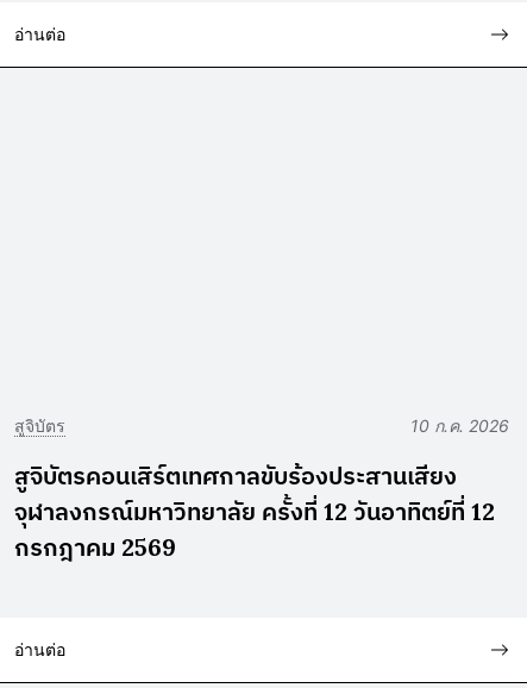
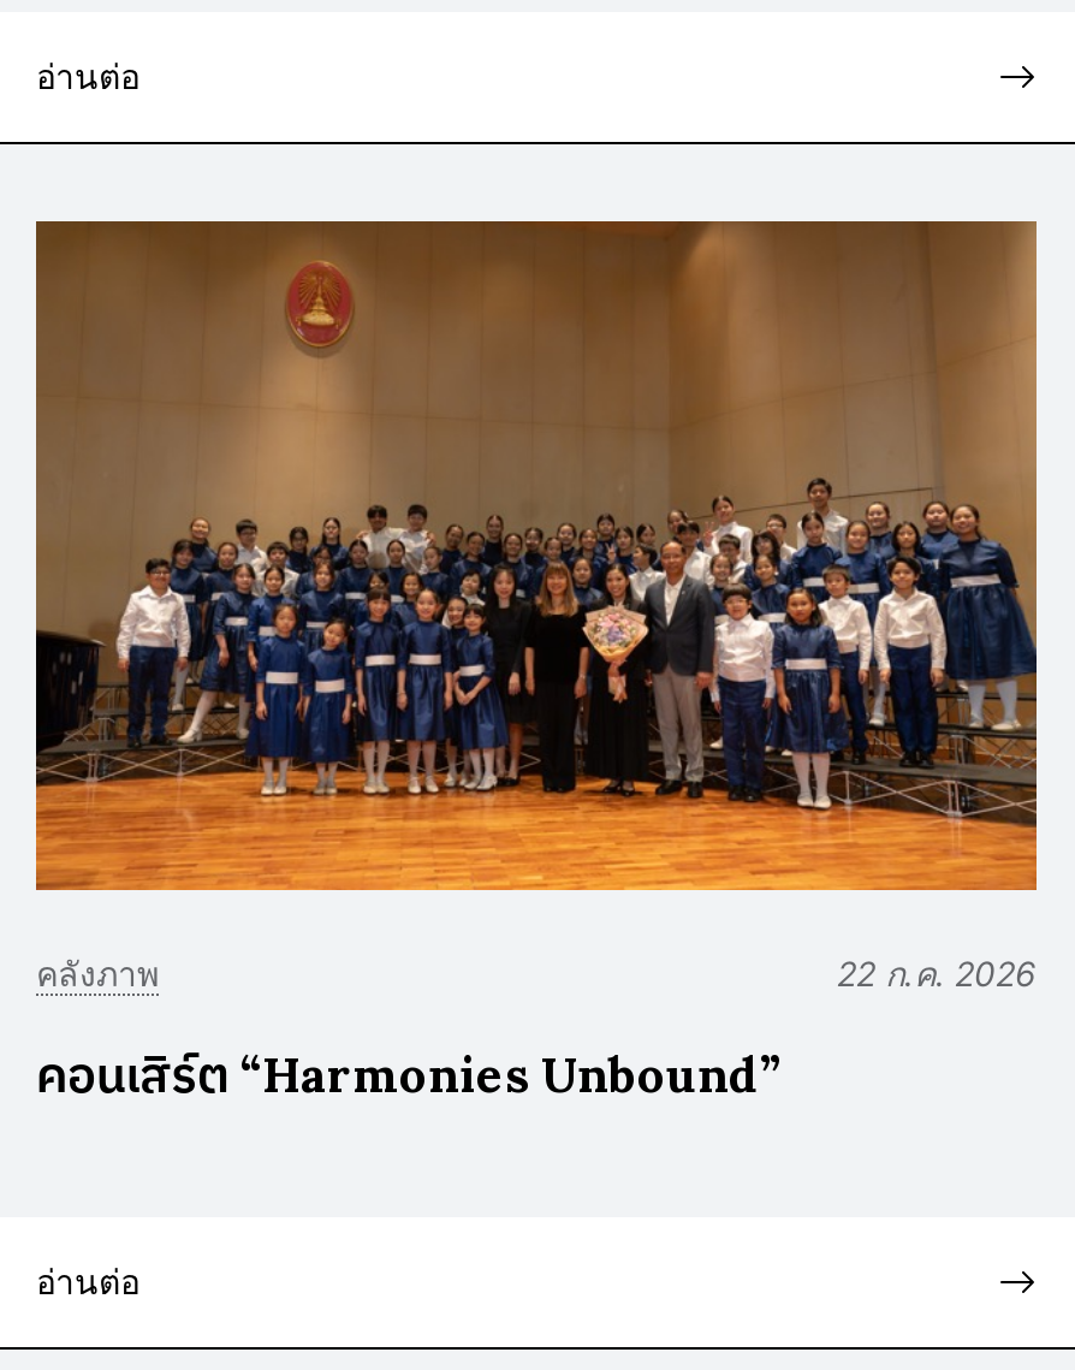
+ [image]

- สูจิบัตร
- 10 ก.ค. 2026
+ คลังภาพ
+ 22 ก.ค. 2026

- สูจิบัตรคอนเสิร์ตเทศกาลขับร้องประสานเสียง
- จุฬาลงกรณ์มหาวิทยาลัย ครั้งที่ 12 วันอาทิตย์ที่ 12
- กรกฎาคม 2569
+ คอนเสิร์ต “Harmonies Unbound”
